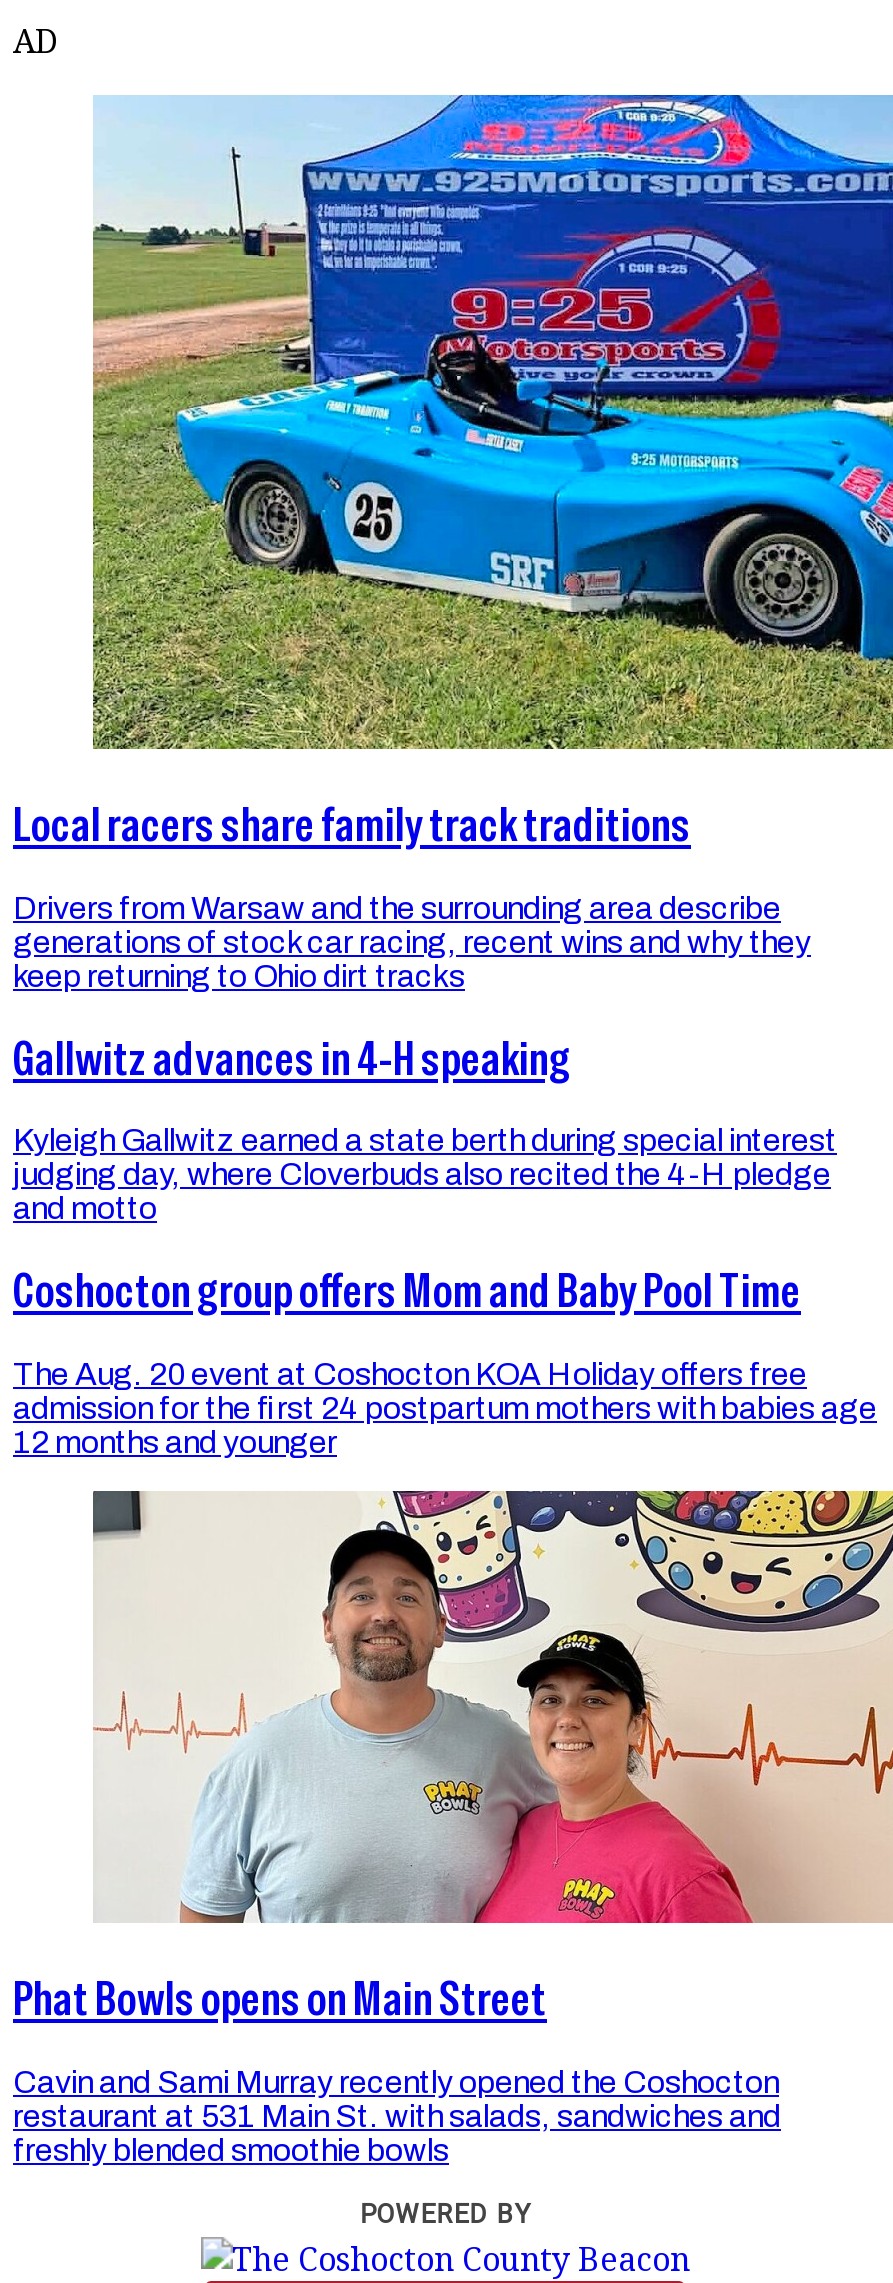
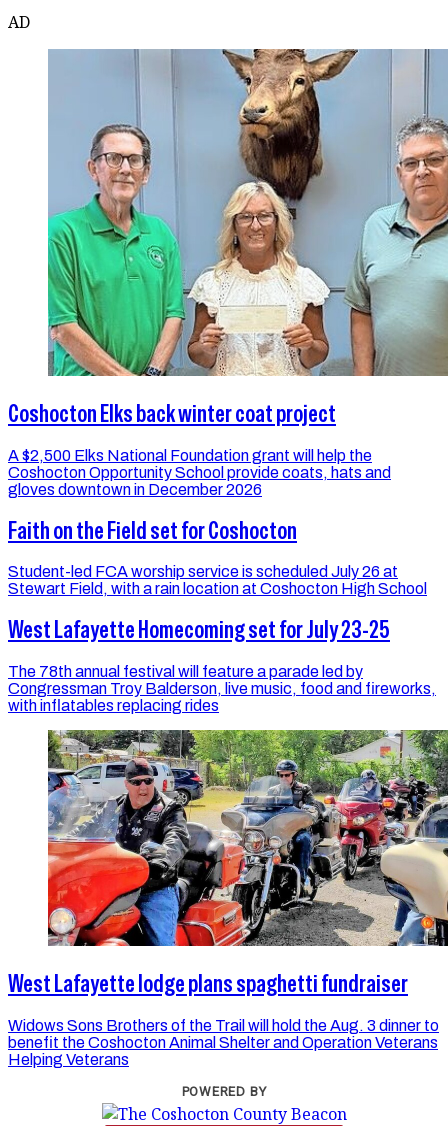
- [image]
- Local racers share family track traditions
+ [image]
+ Coshocton Elks back winter coat project

- Drivers from Warsaw and the surrounding area describe
- generations of stock car racing, recent wins and why they
- keep returning to Ohio dirt tracks
+ A $2,500 Elks National Foundation grant will help the
+ Coshocton Opportunity School provide coats, hats and
+ gloves downtown in December 2026

- Gallwitz advances in 4-H speaking
+ Faith on the Field set for Coshocton

- Kyleigh Gallwitz earned a state berth during special interest
- judging day, where Cloverbuds also recited the 4-H pledge
- and motto
+ Student-led FCA worship service is scheduled July 26 at
+ Stewart Field, with a rain location at Coshocton High School

- Coshocton group offers Mom and Baby Pool Time
+ West Lafayette Homecoming set for July 23-25

- The Aug. 20 event at Coshocton KOA Holiday offers free
- admission for the first 24 postpartum mothers with babies age
- 12 months and younger
+ The 78th annual festival will feature a parade led by
+ Congressman Troy Balderson, live music, food and fireworks,
+ with inflatables replacing rides

- [image]
- Phat Bowls opens on Main Street
+ [image]
+ West Lafayette lodge plans spaghetti fundraiser

- Cavin and Sami Murray recently opened the Coshocton
- restaurant at 531 Main St. with salads, sandwiches and
- freshly blended smoothie bowls
+ Widows Sons Brothers of the Trail will hold the Aug. 3 dinner to
+ benefit the Coshocton Animal Shelter and Operation Veterans
+ Helping Veterans
